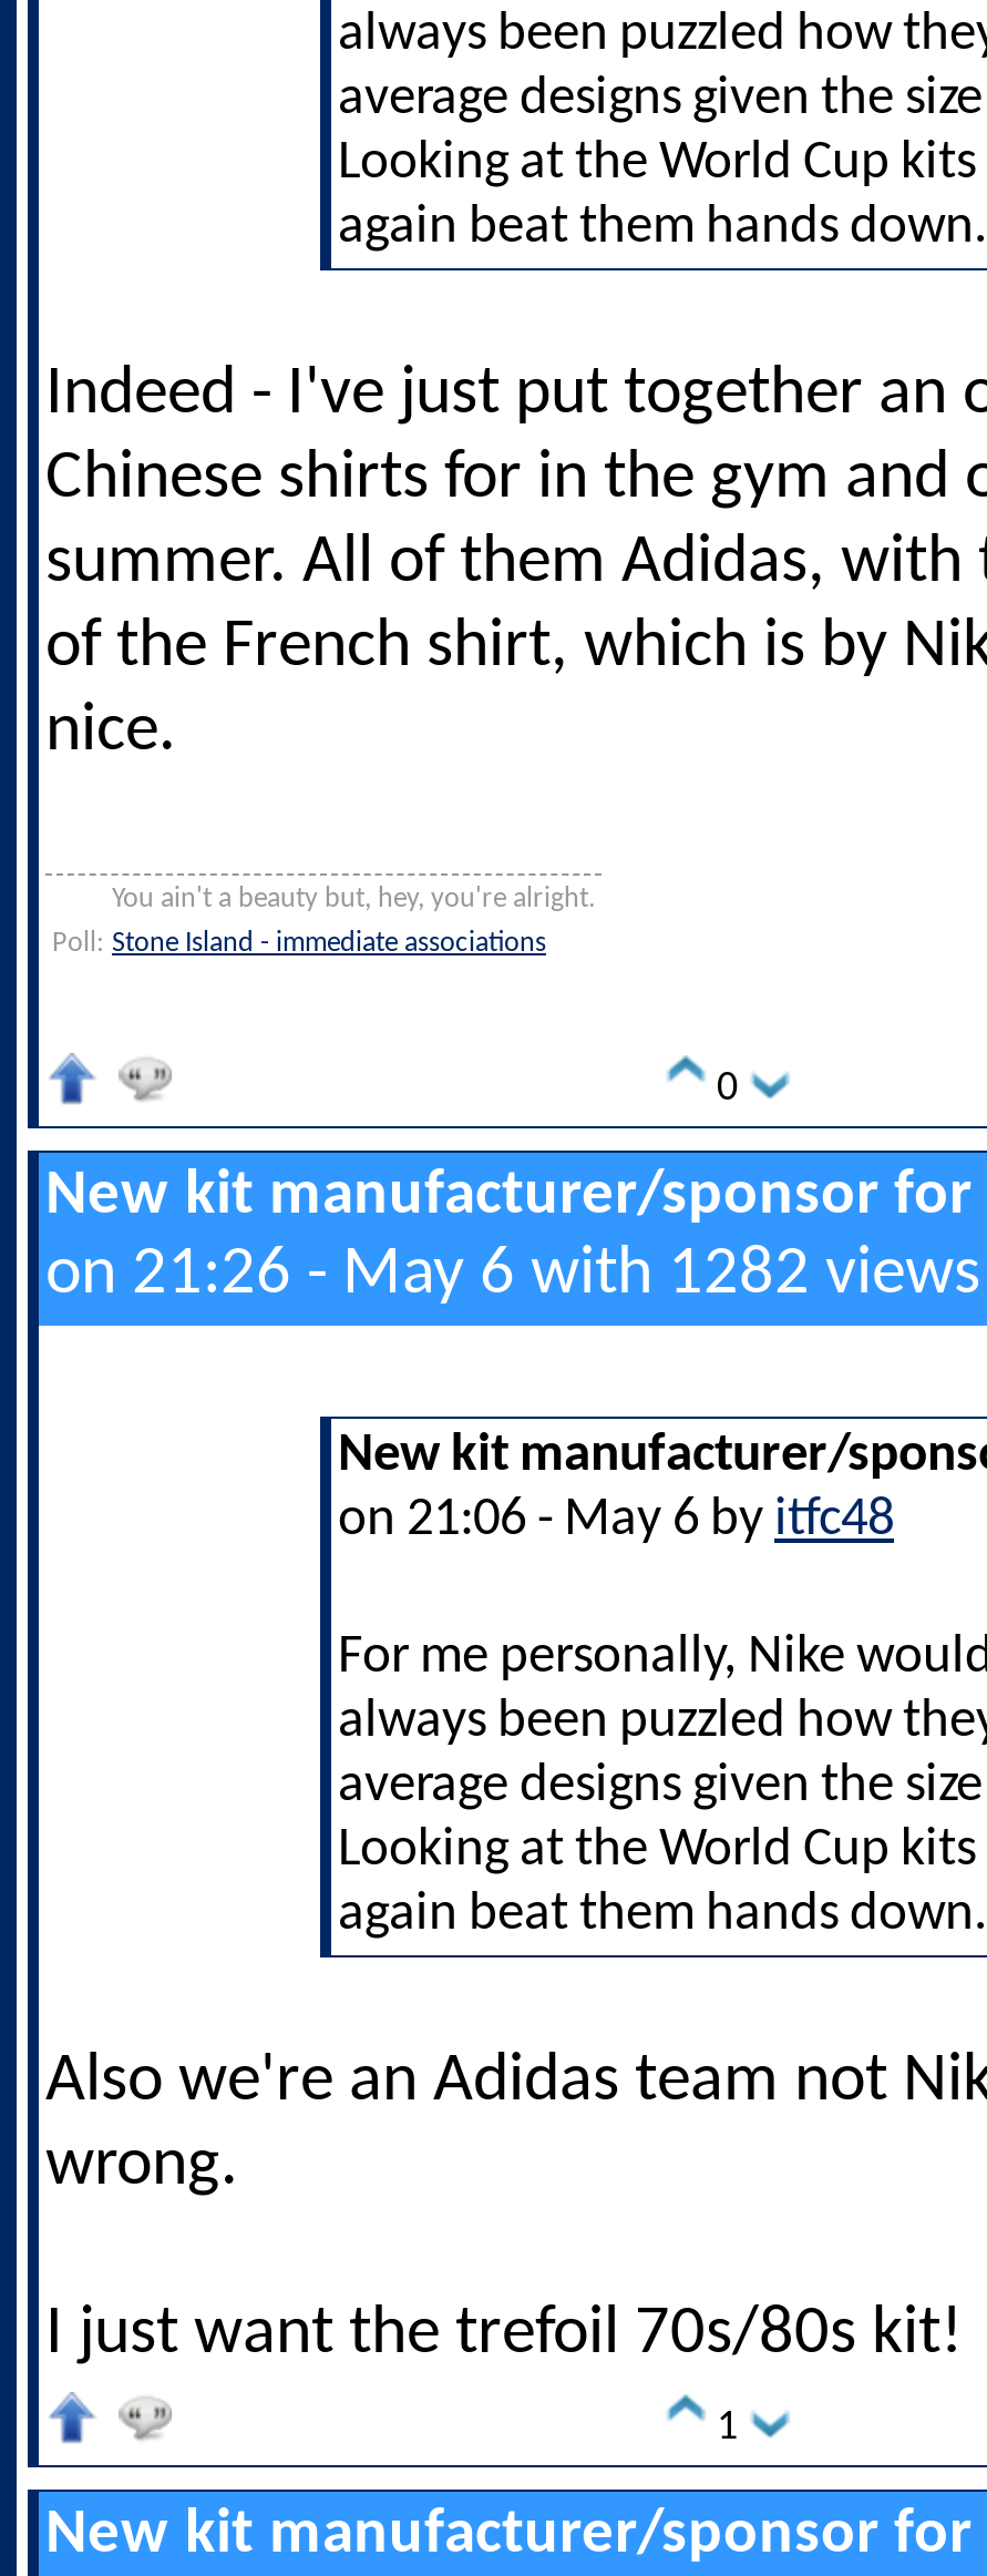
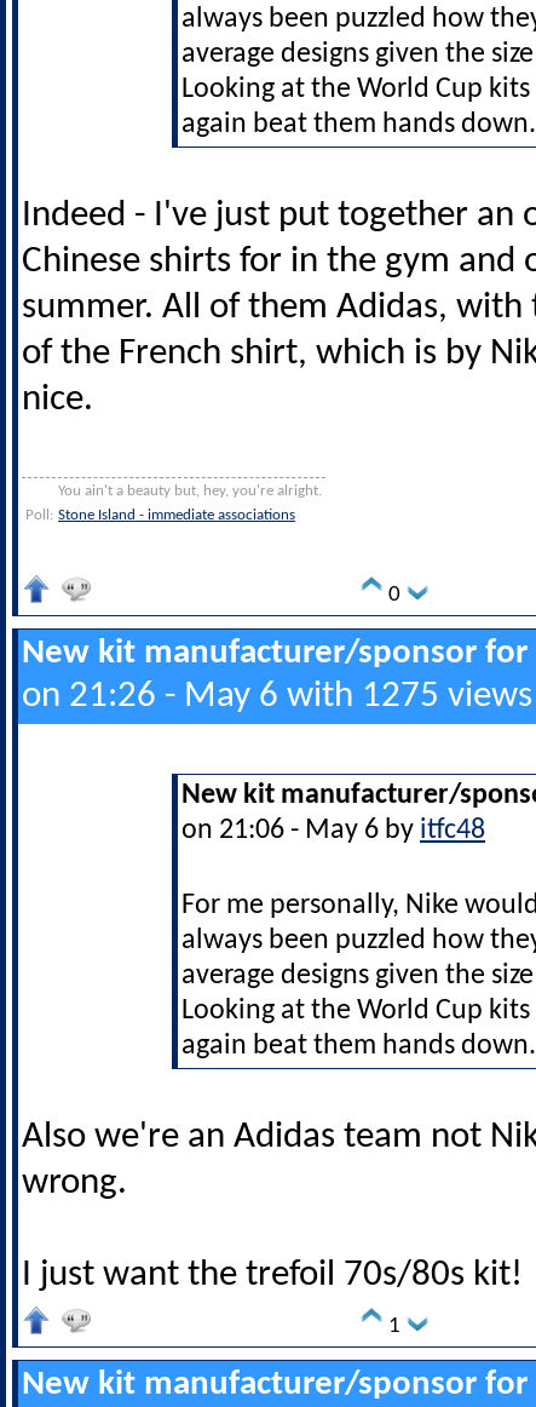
- on 21:26 - May 6 with 1282 views
+ on 21:26 - May 6 with 1275 views
